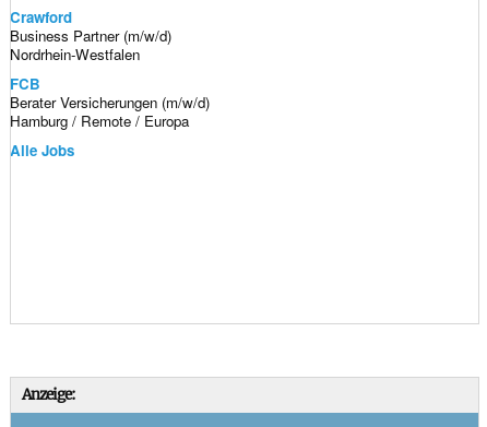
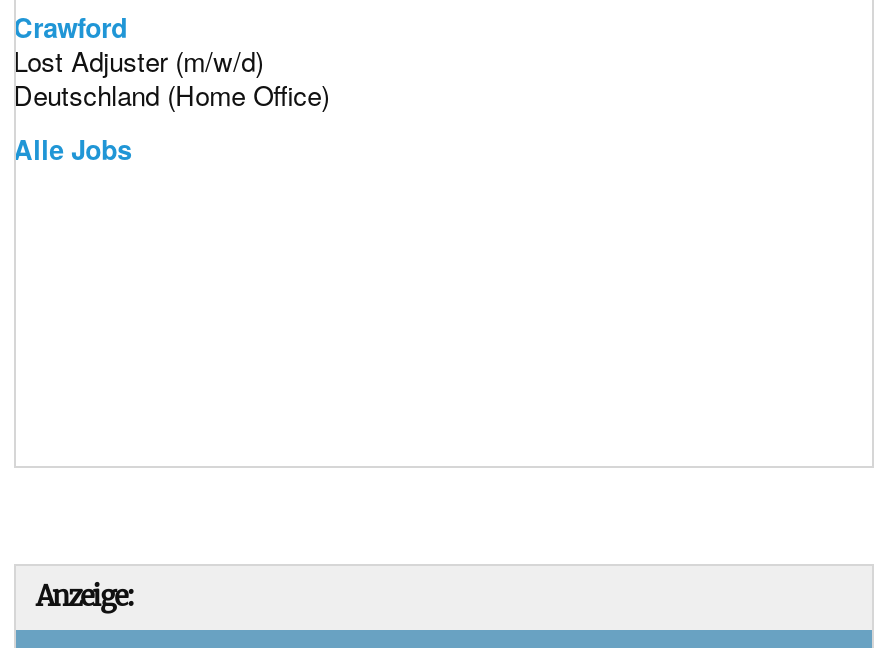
- Business Partner (m/w/d)
- Nordrhein-Westfalen
- FCB
- Berater Versicherungen (m/w/d)
- Hamburg / Remote / Europa
+ Lost Adjuster (m/w/d)
+ Deutschland (Home Office)
